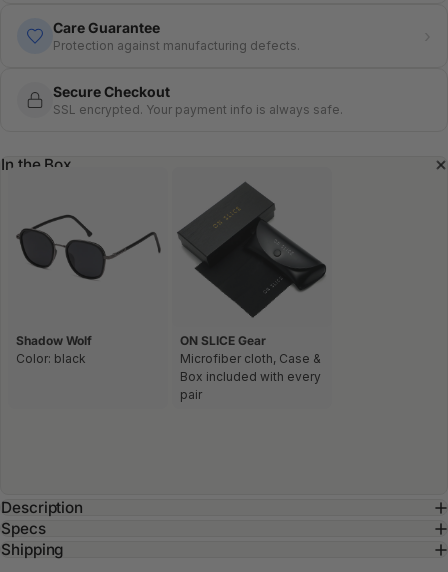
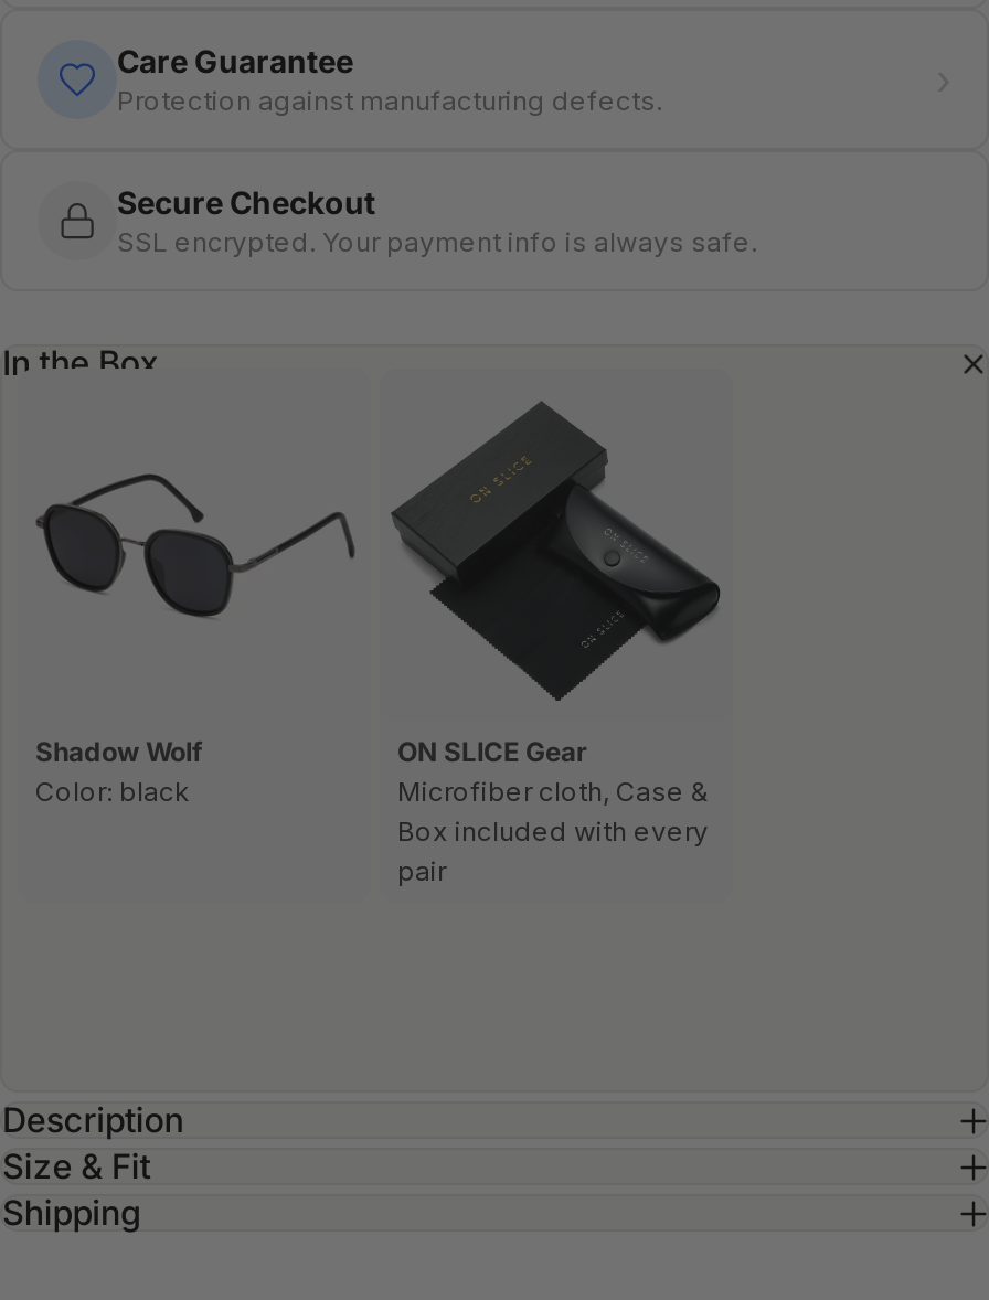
- Specs
+ Size & Fit
